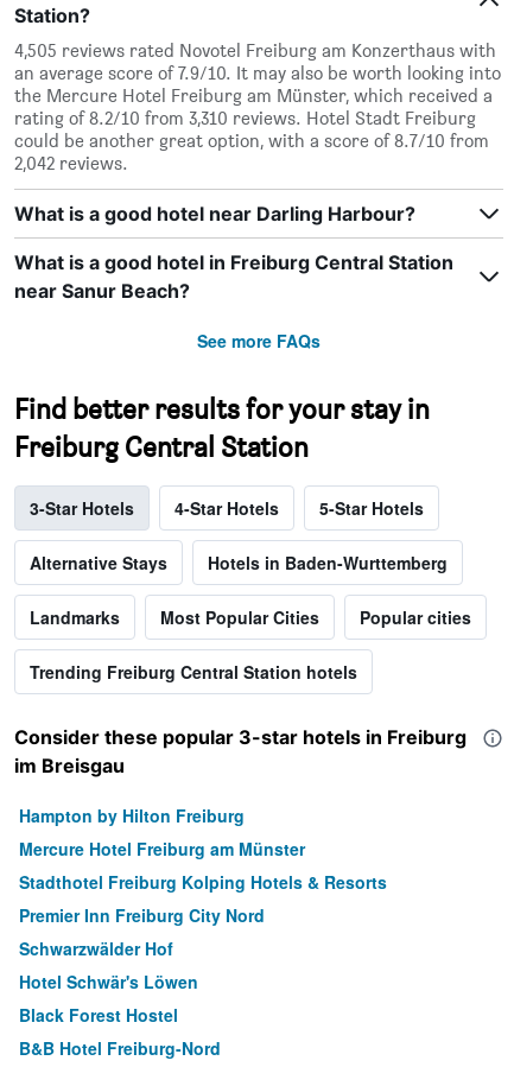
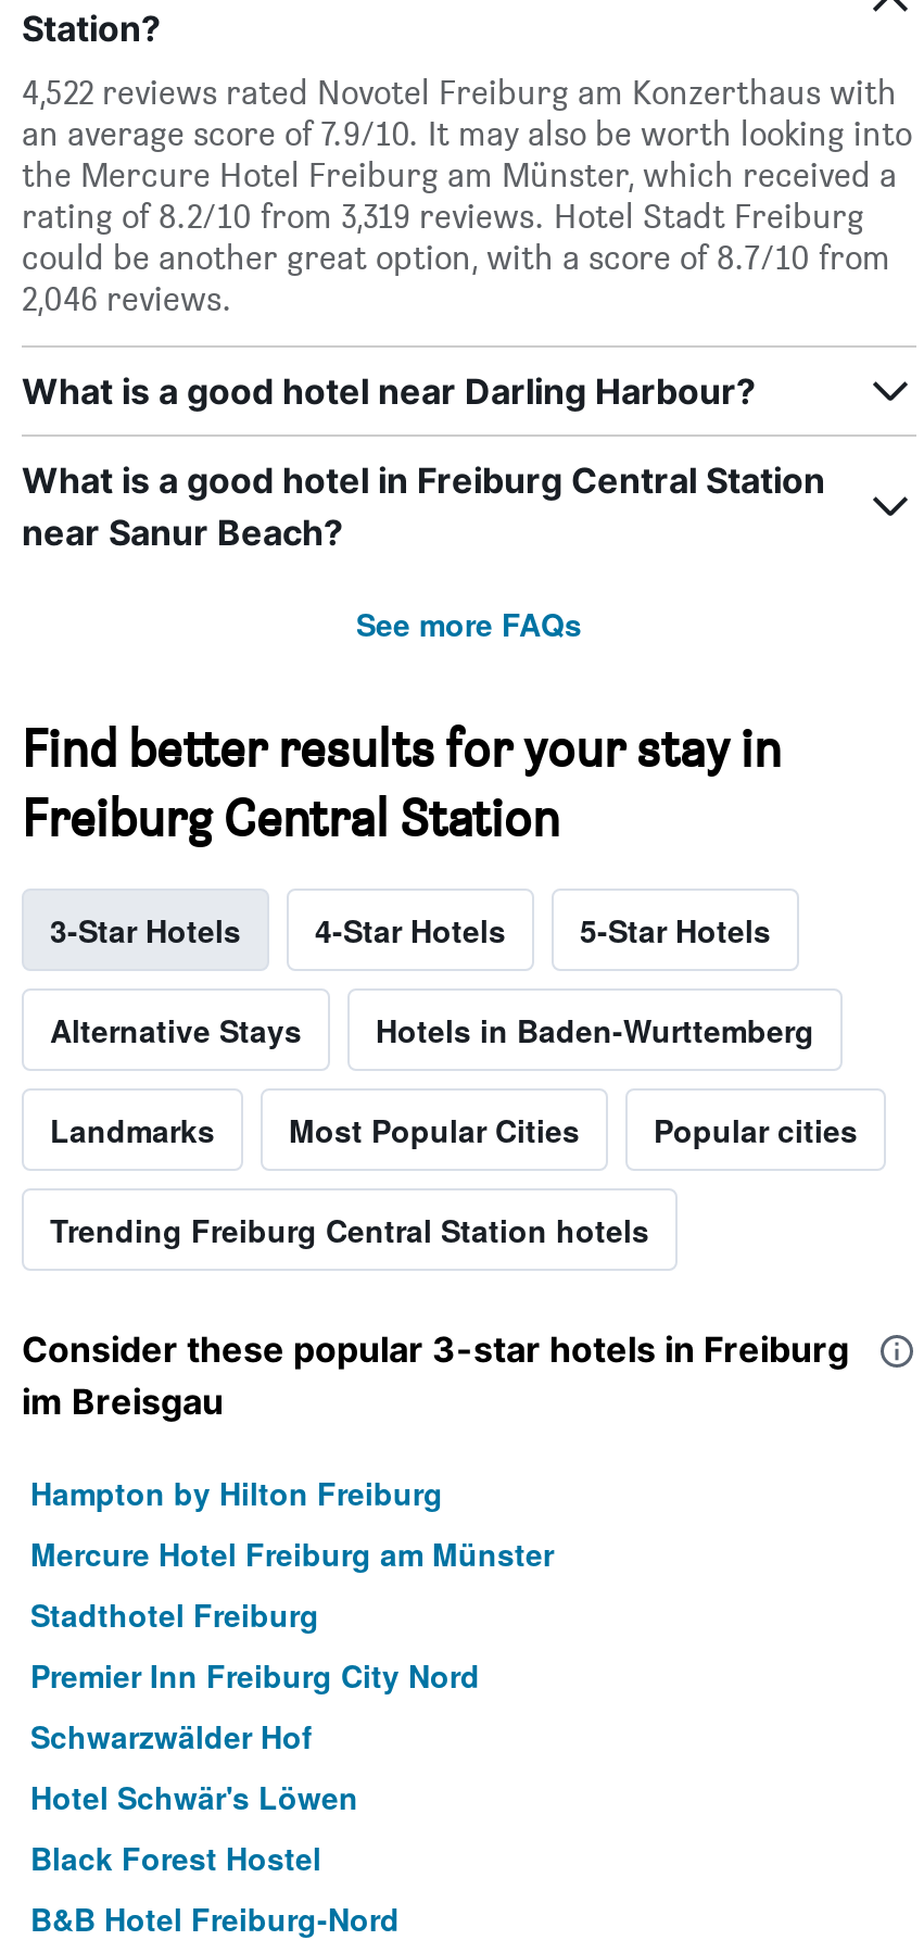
- 4,505 reviews rated Novotel Freiburg am Konzerthaus with
+ 4,522 reviews rated Novotel Freiburg am Konzerthaus with

- rating of 8.2/10 from 3,310 reviews. Hotel Stadt Freiburg
+ rating of 8.2/10 from 3,319 reviews. Hotel Stadt Freiburg

- 2,042 reviews.
+ 2,046 reviews.

- Stadthotel Freiburg Kolping Hotels & Resorts
+ Stadthotel Freiburg
